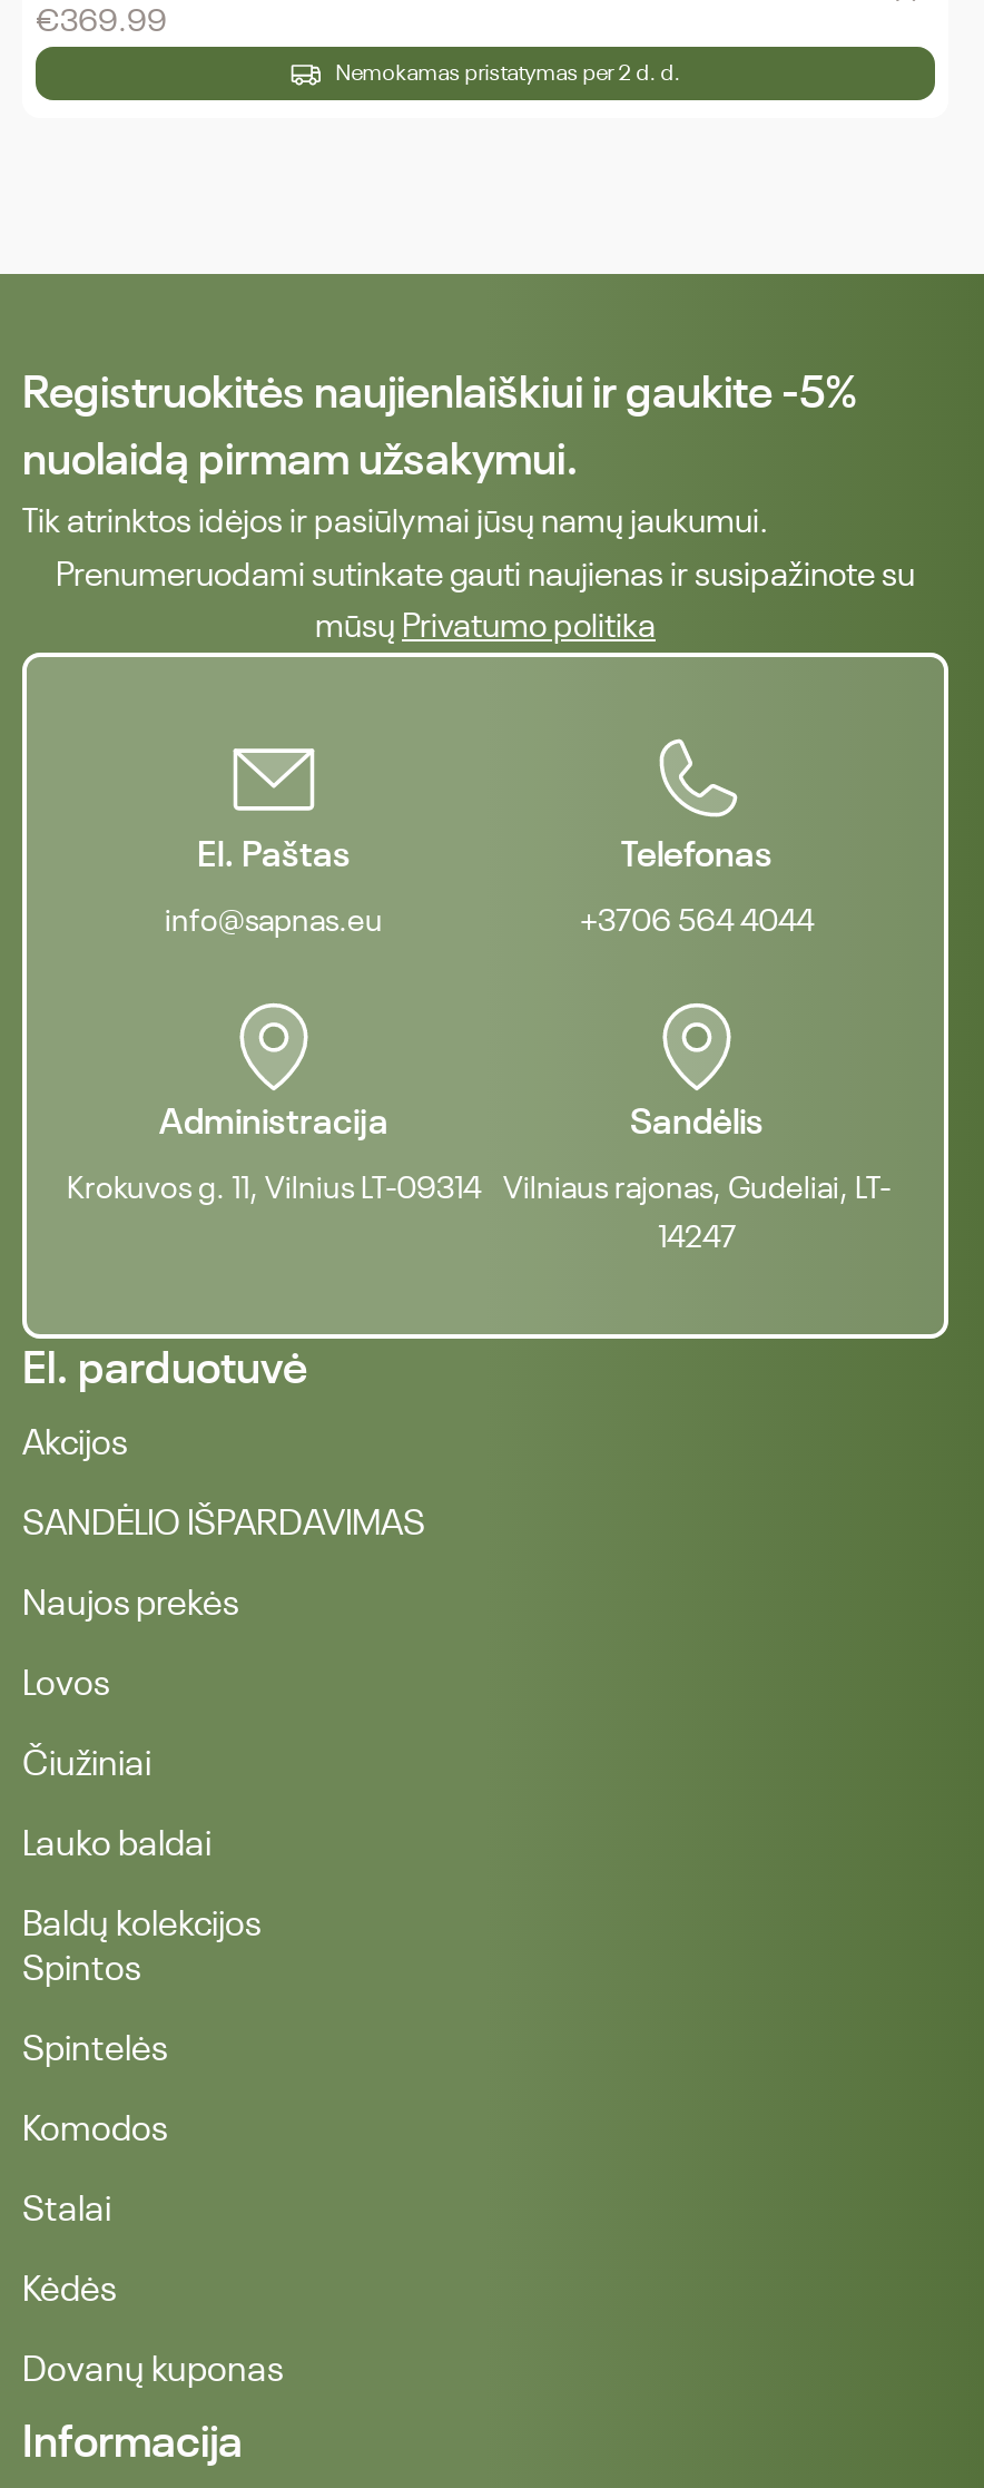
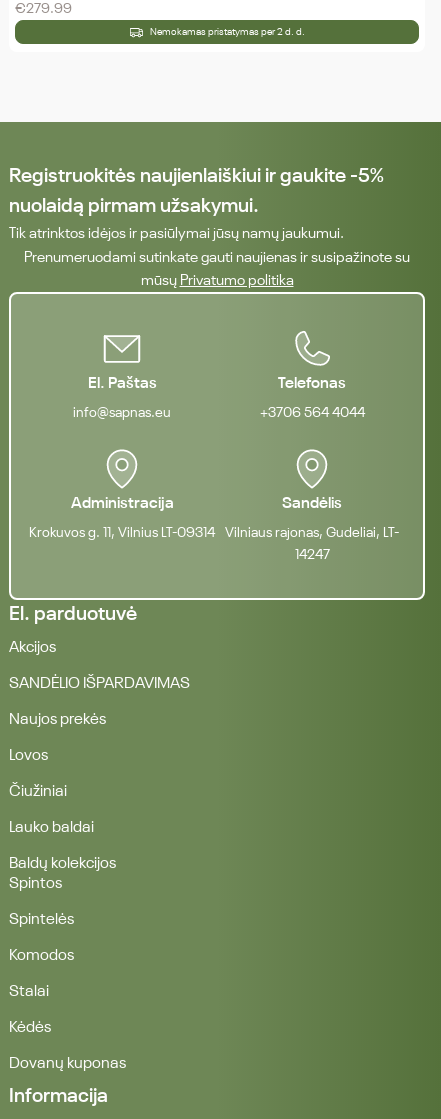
- €369.99
+ €279.99
